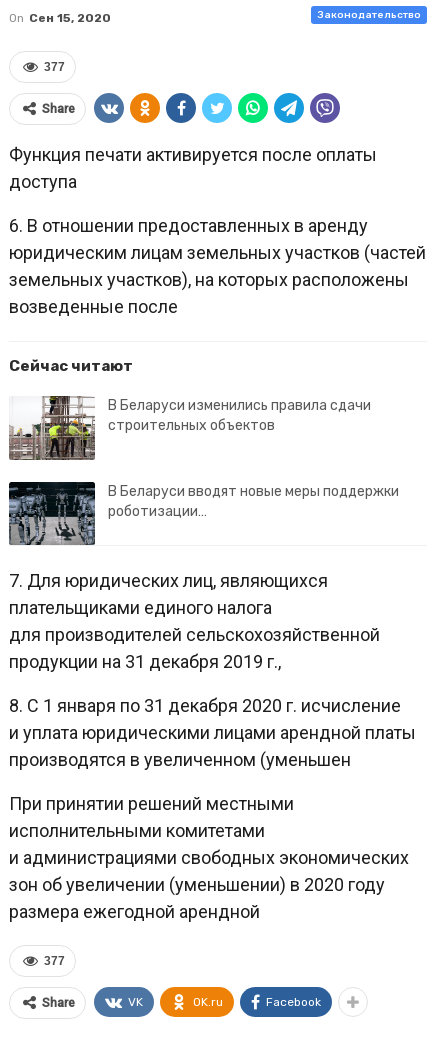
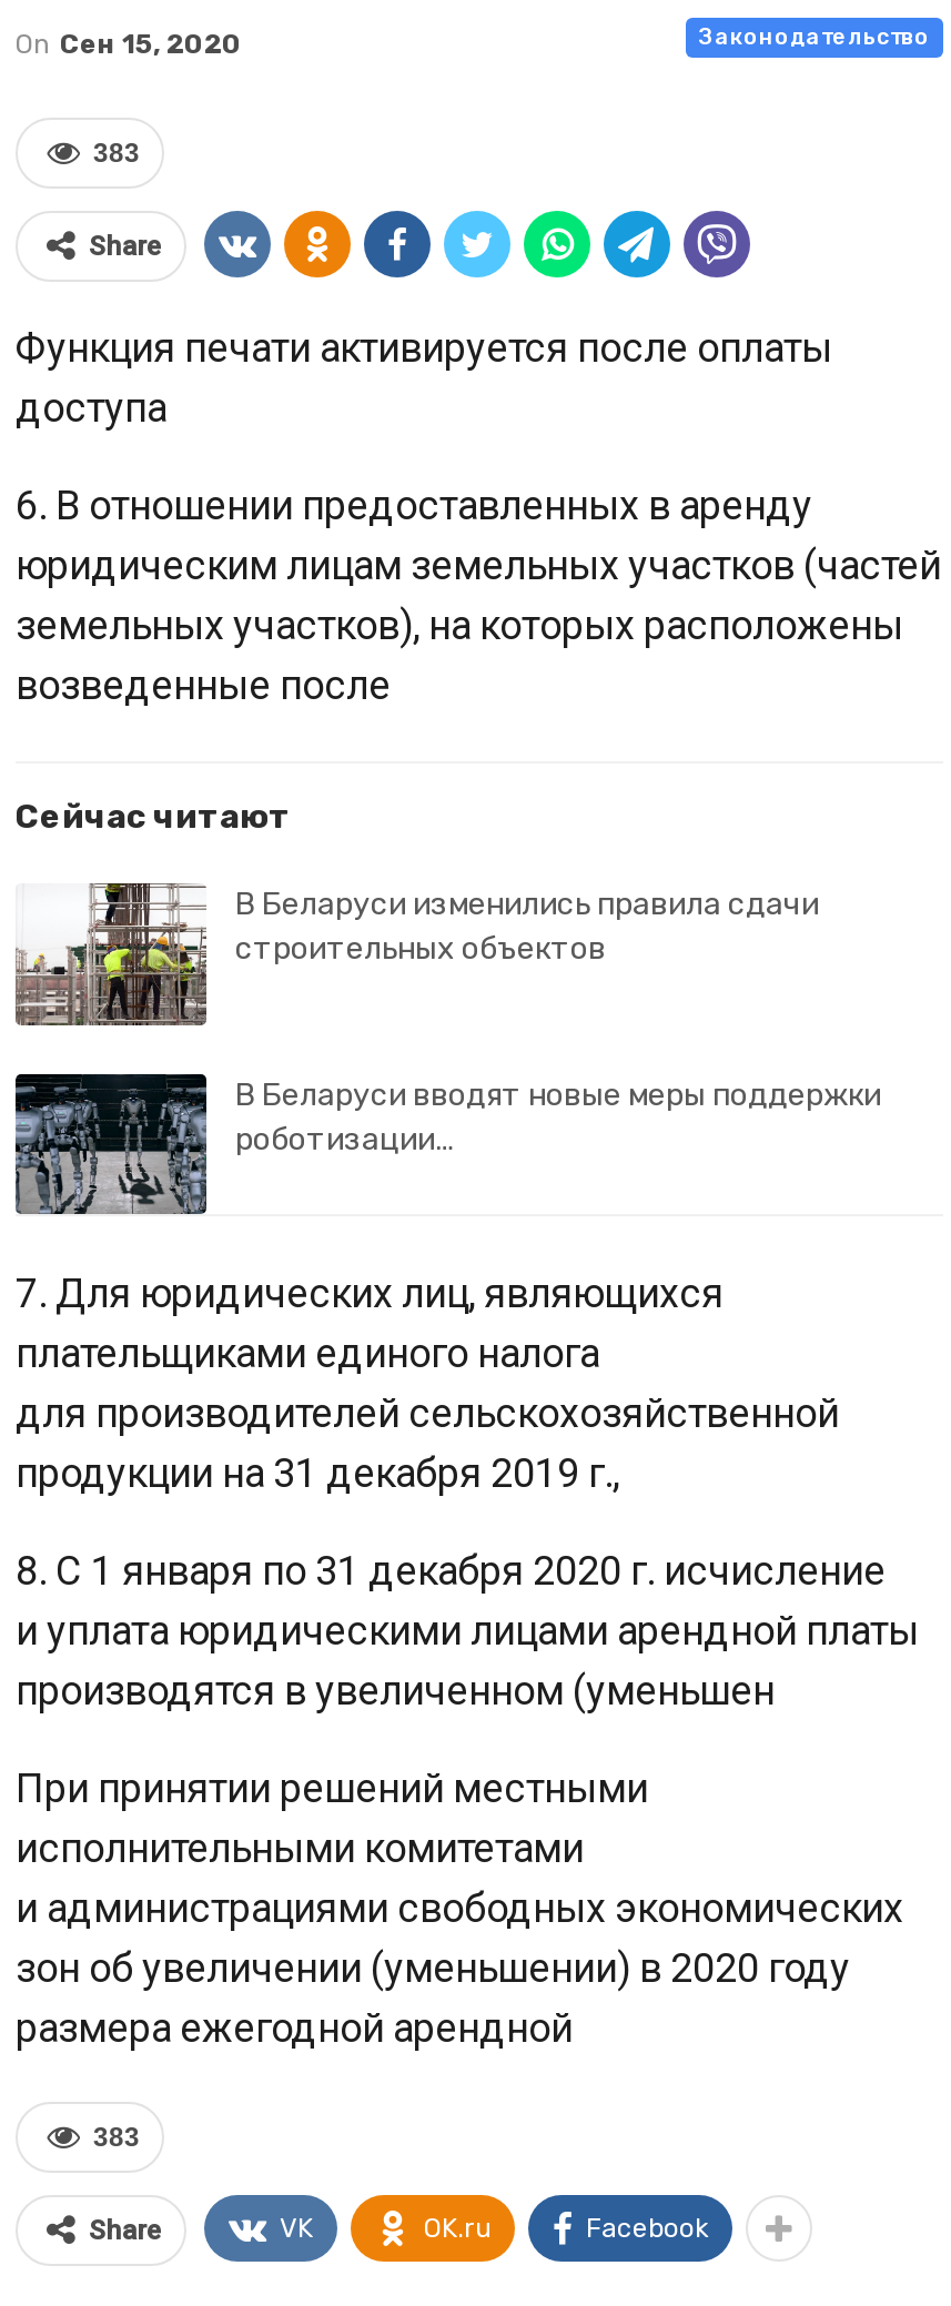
- 377
+ 383

- 377
+ 383
